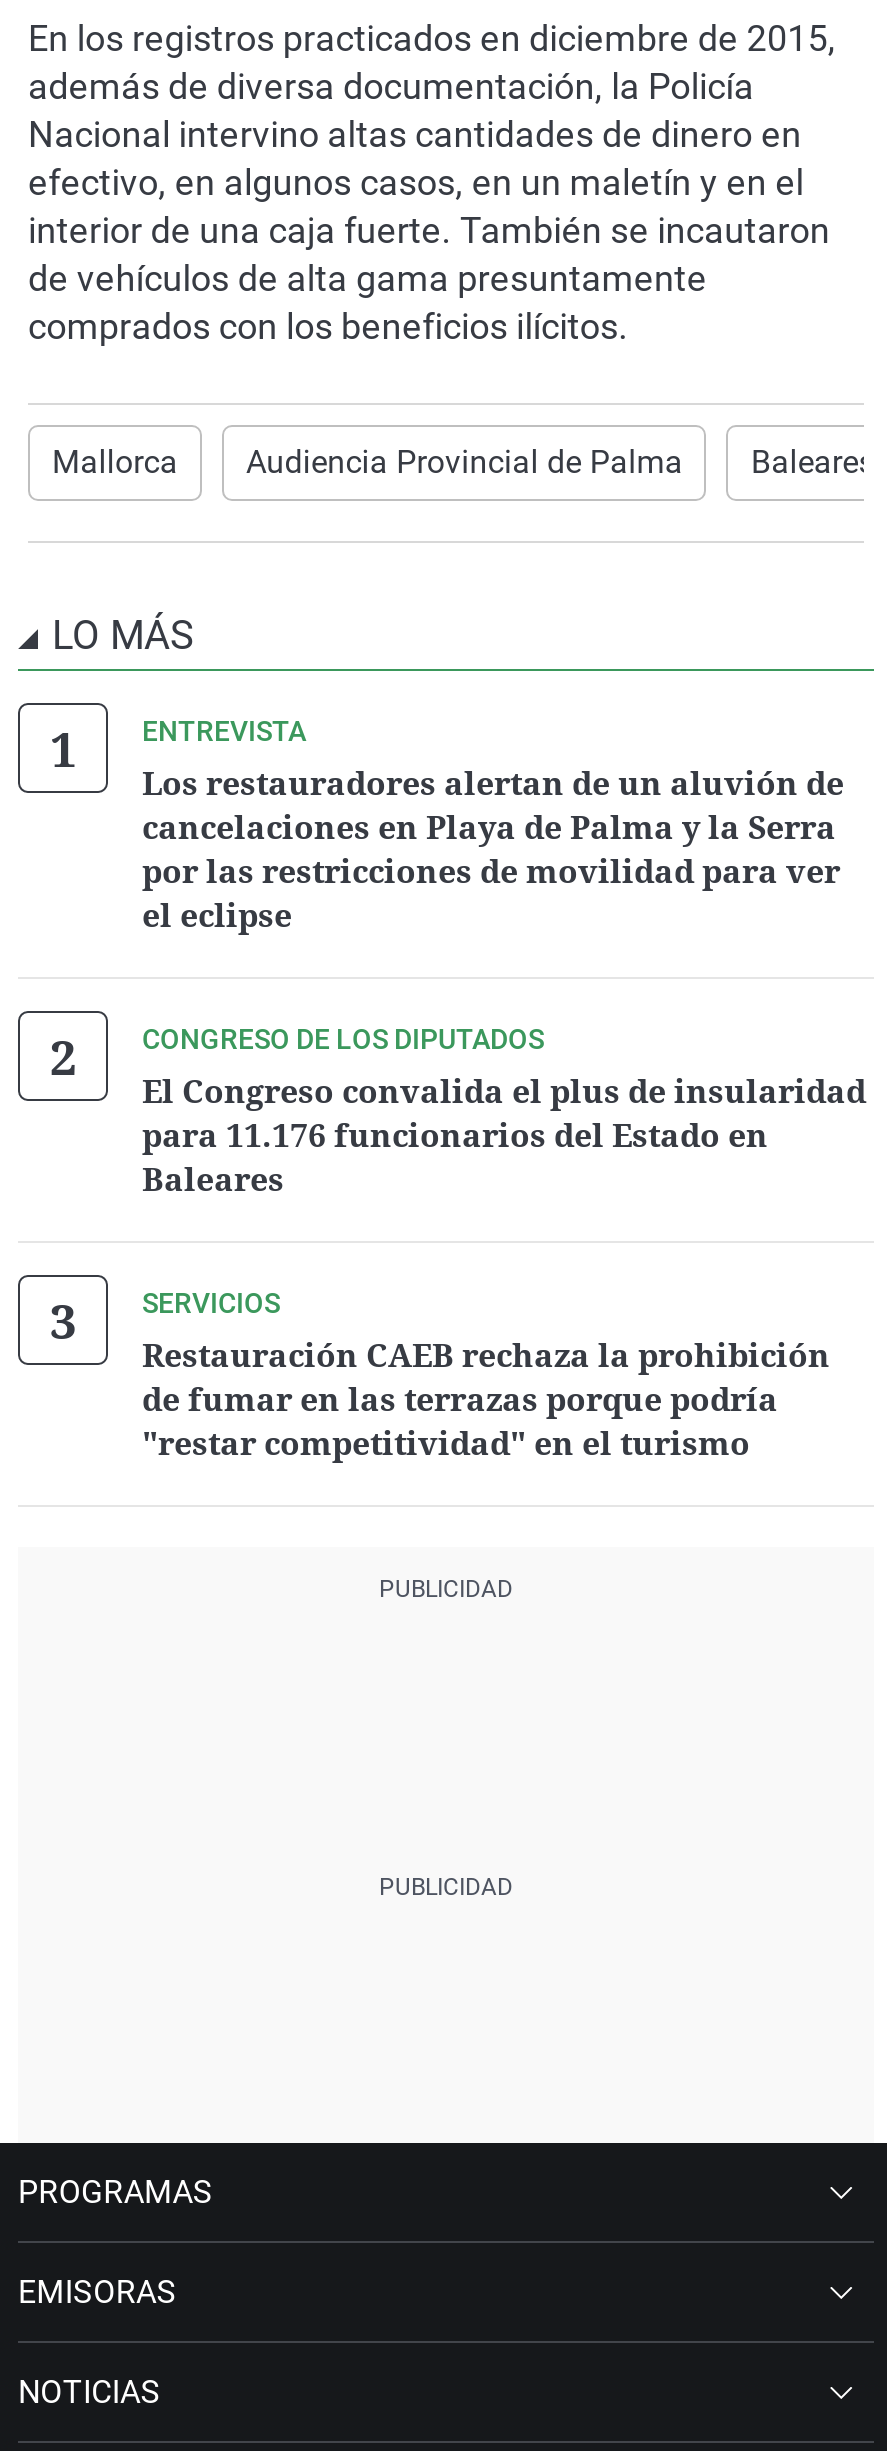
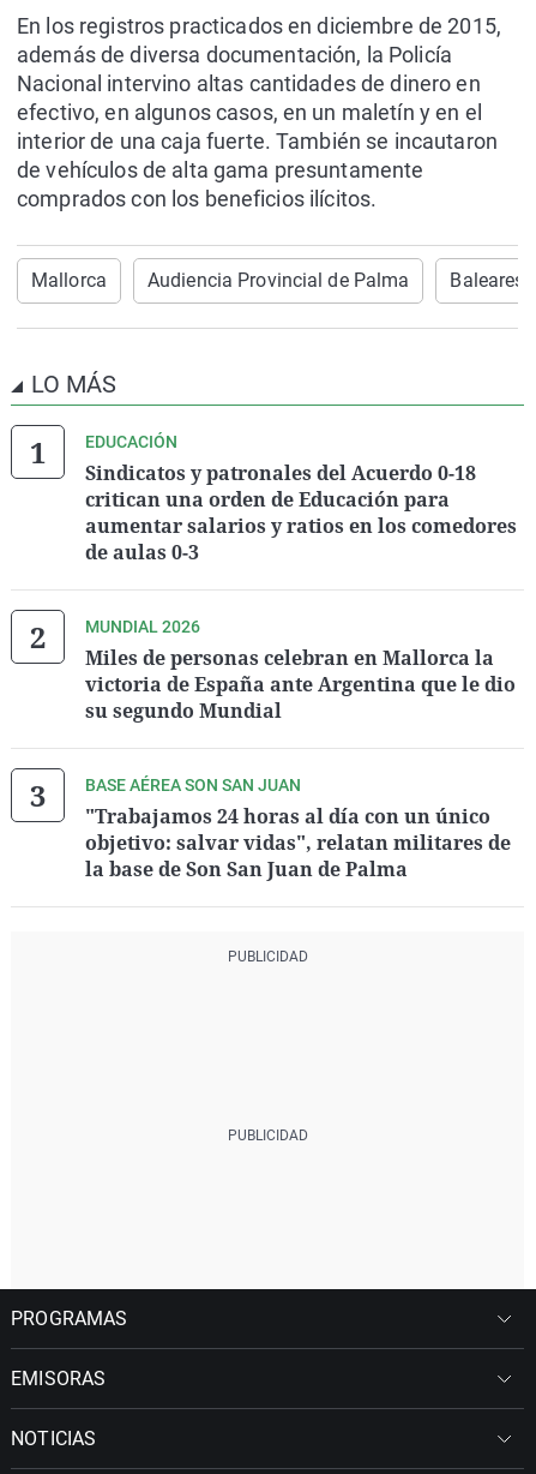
- ENTREVISTA
- Los restauradores alertan de un aluvión de
- cancelaciones en Playa de Palma y la Serra
- por las restricciones de movilidad para ver
- el eclipse
+ EDUCACIÓN
+ Sindicatos y patronales del Acuerdo 0-18
+ critican una orden de Educación para
+ aumentar salarios y ratios en los comedores
+ de aulas 0-3

- CONGRESO DE LOS DIPUTADOS
- El Congreso convalida el plus de insularidad
- para 11.176 funcionarios del Estado en
- Baleares
+ MUNDIAL 2026
+ Miles de personas celebran en Mallorca la
+ victoria de España ante Argentina que le dio
+ su segundo Mundial

- SERVICIOS
- Restauración CAEB rechaza la prohibición
- de fumar en las terrazas porque podría
- "restar competitividad" en el turismo
+ BASE AÉREA SON SAN JUAN
+ "Trabajamos 24 horas al día con un único
+ objetivo: salvar vidas", relatan militares de
+ la base de Son San Juan de Palma
